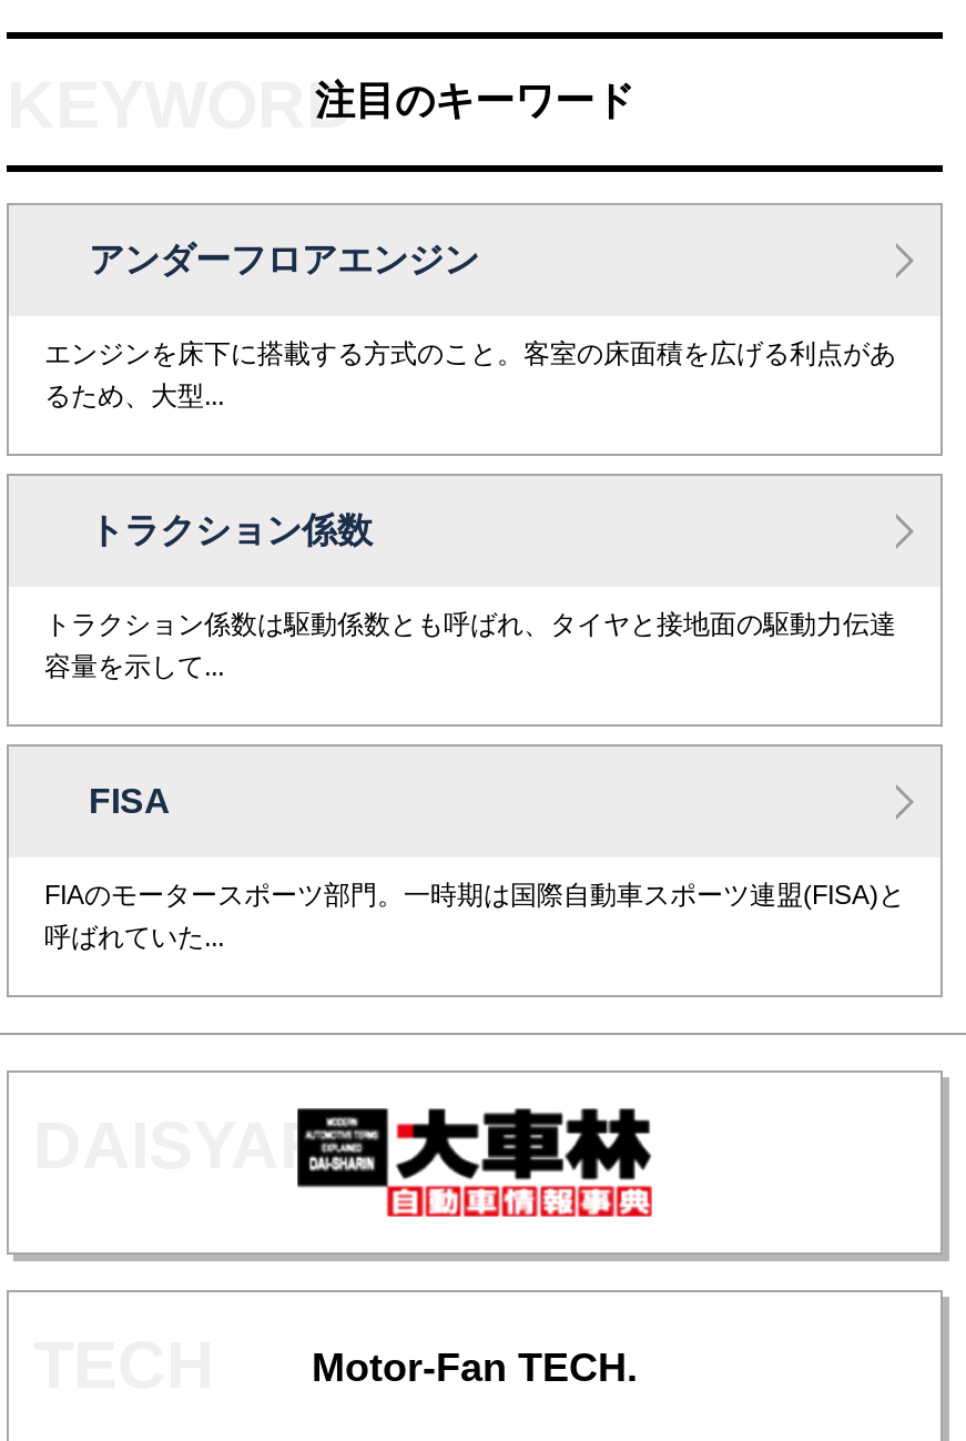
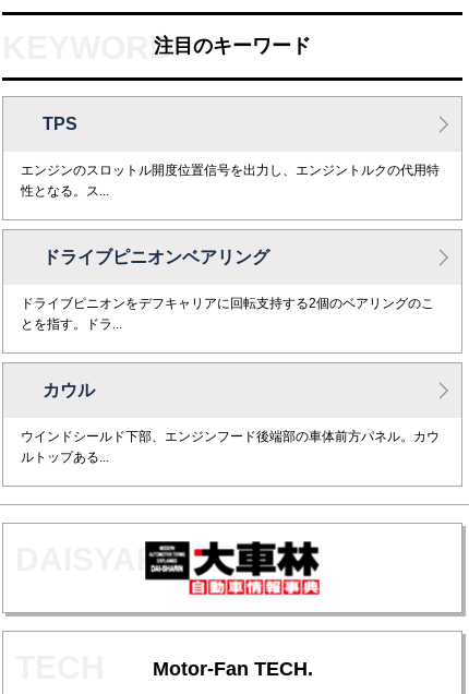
- アンダーフロアエンジン
+ TPS

- エンジンを床下に搭載する方式のこと。客室の床面積を広げる利点があ
- るため、大型...
+ エンジンのスロットル開度位置信号を出力し、エンジントルクの代用特
+ 性となる。ス...

- トラクション係数
+ ドライブピニオンベアリング

- トラクション係数は駆動係数とも呼ばれ、タイヤと接地面の駆動力伝達
- 容量を示して...
+ ドライブピニオンをデフキャリアに回転支持する2個のベアリングのこ
+ とを指す。ドラ...

- FISA
+ カウル

- FIAのモータースポーツ部門。一時期は国際自動車スポーツ連盟(FISA)と
- 呼ばれていた...
+ ウインドシールド下部、エンジンフード後端部の車体前方パネル。カウ
+ ルトップある...
